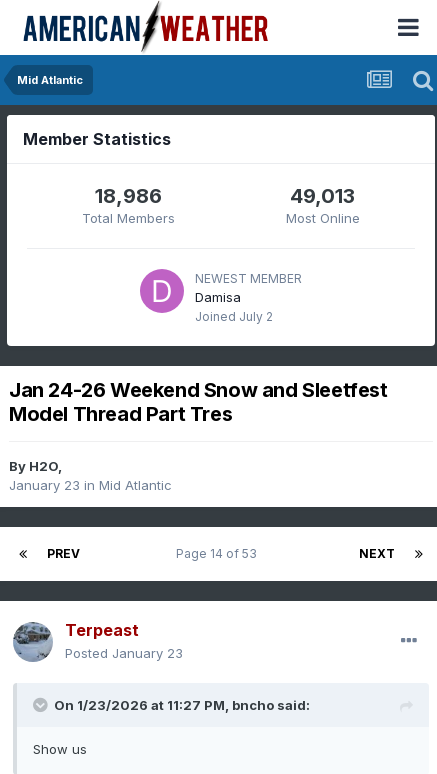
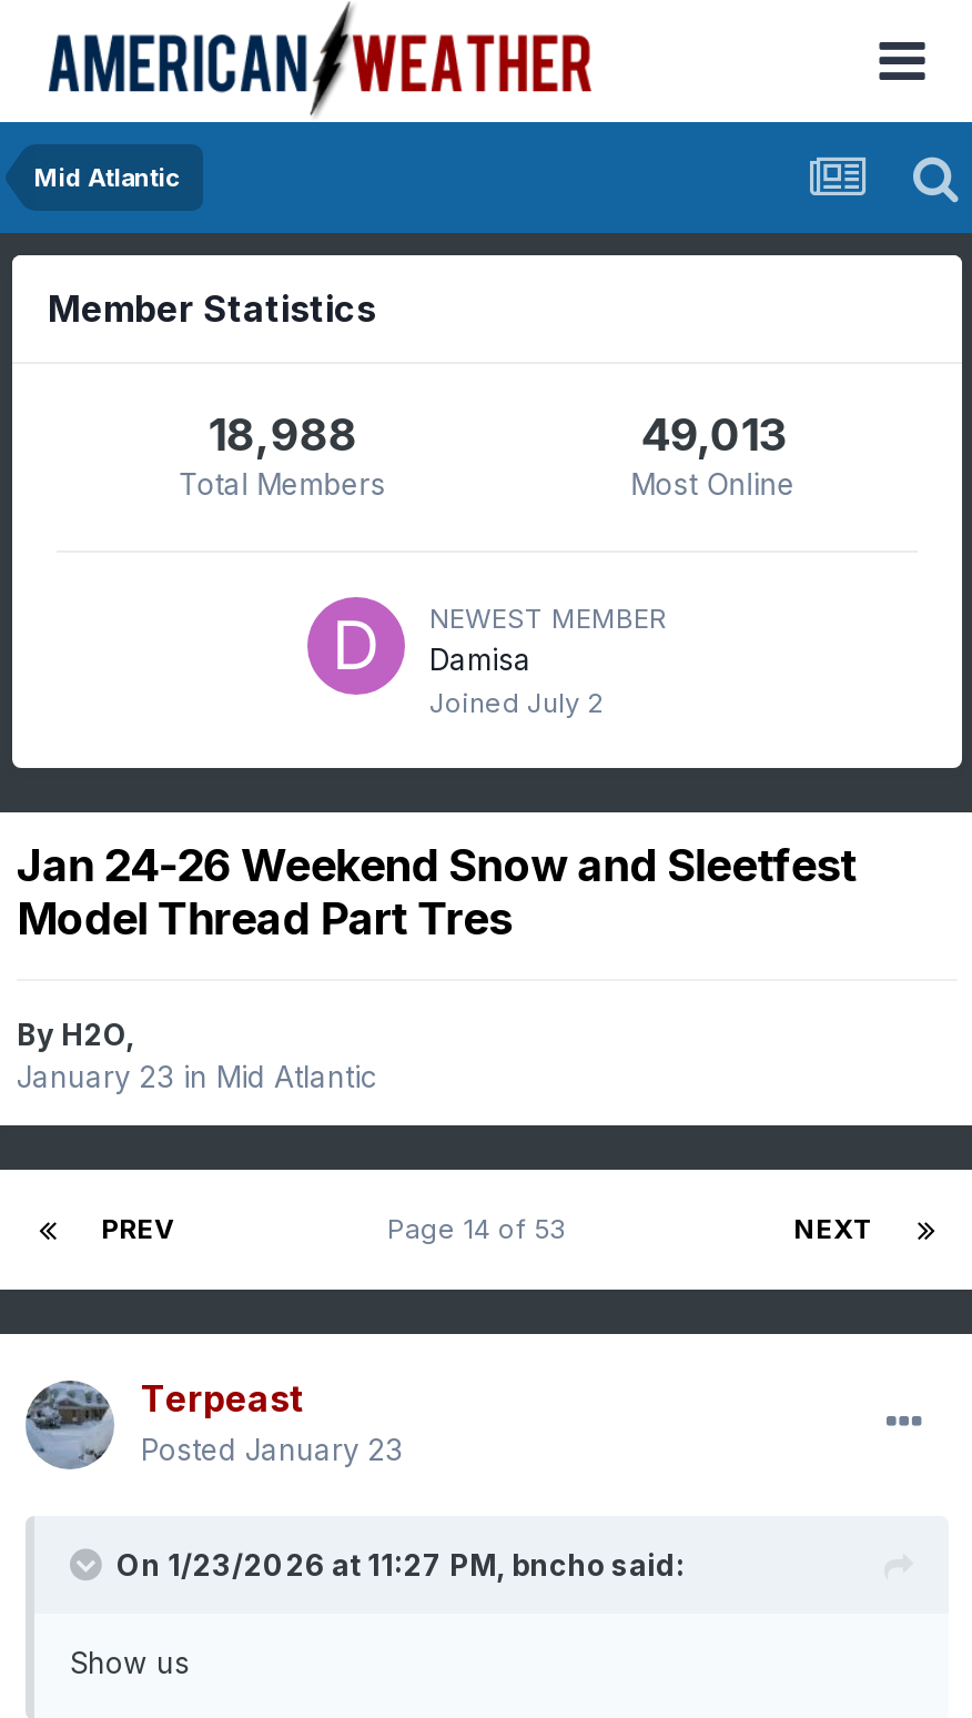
- 18,986
+ 18,988
